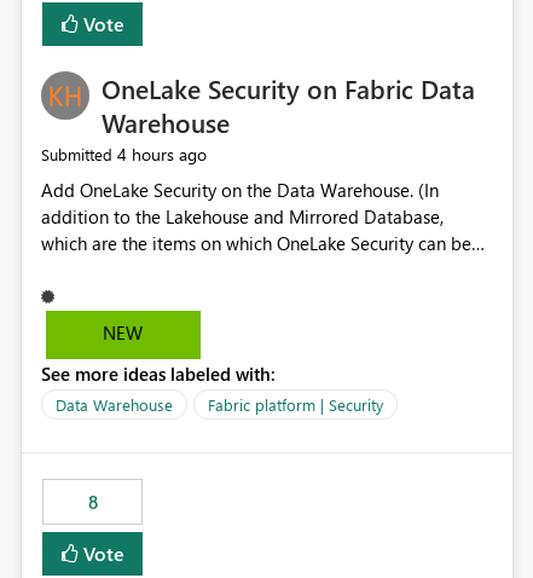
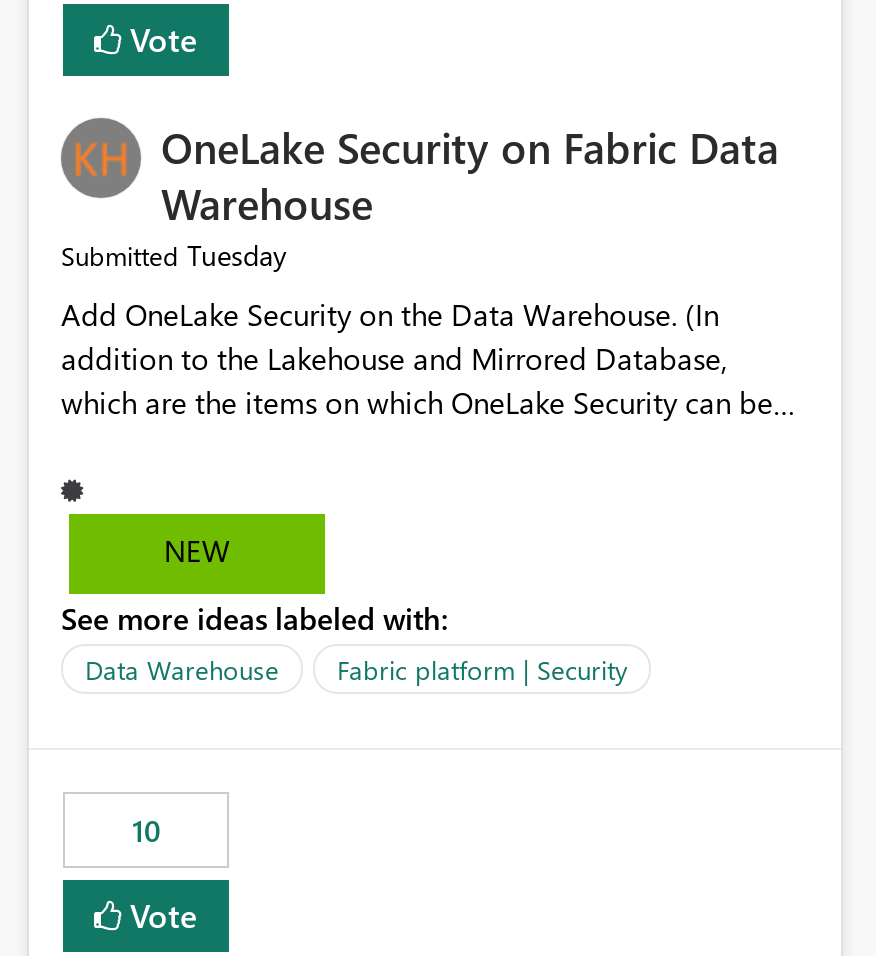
- Submitted 4 hours ago
+ Submitted Tuesday

- 8
+ 10
